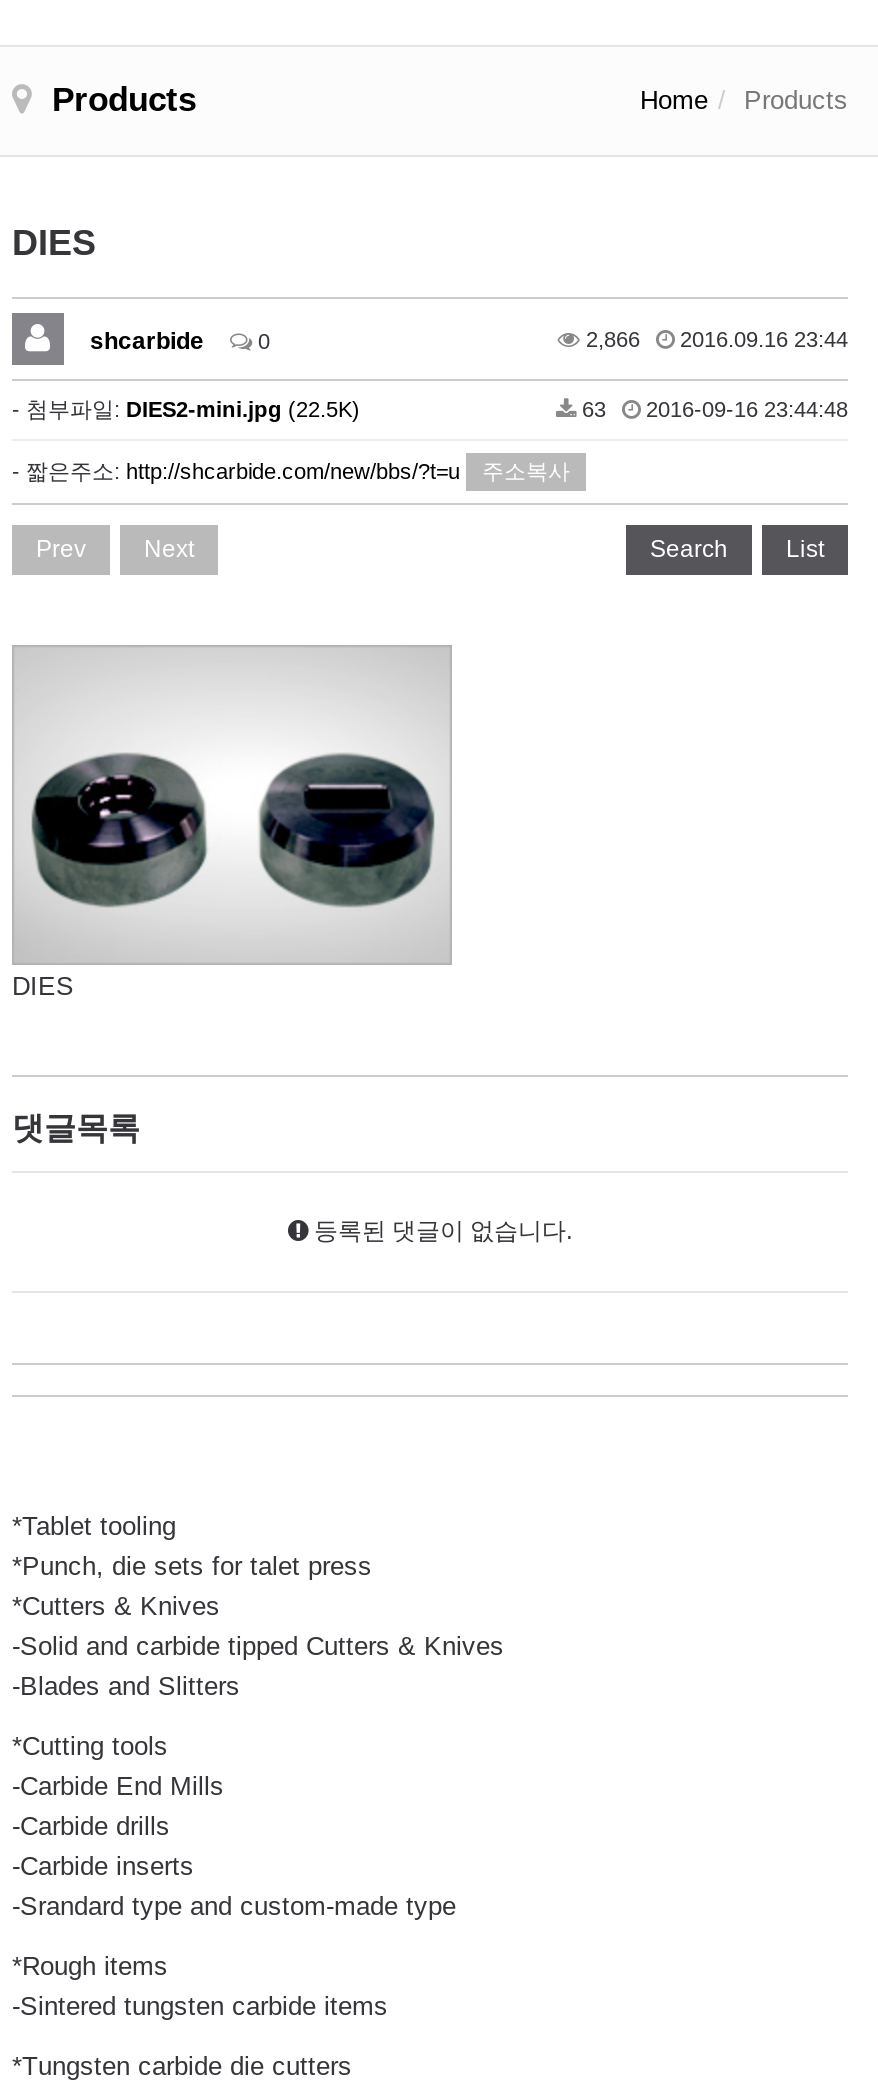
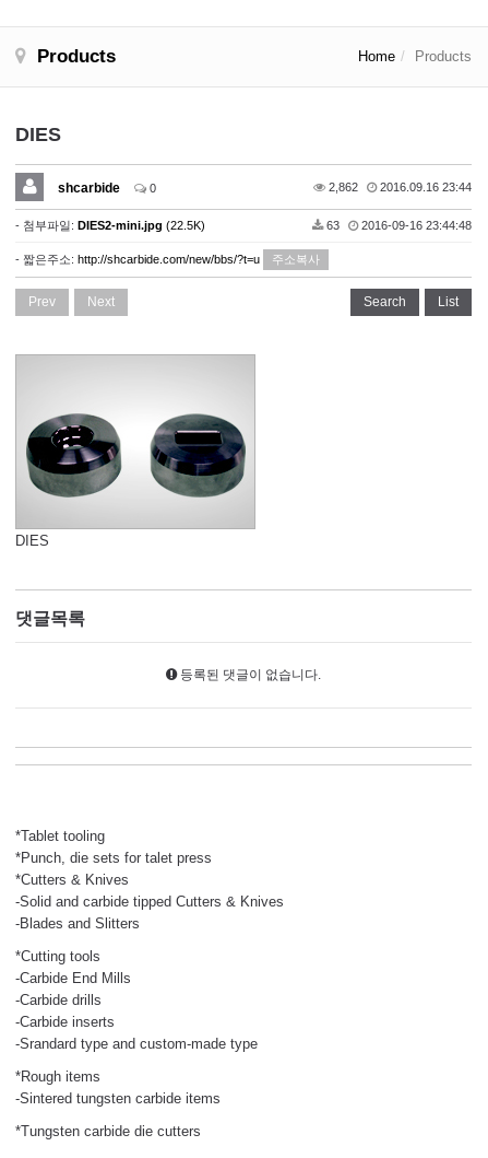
- 2,866 2016.09.16 23:44
+ 2,862 2016.09.16 23:44
